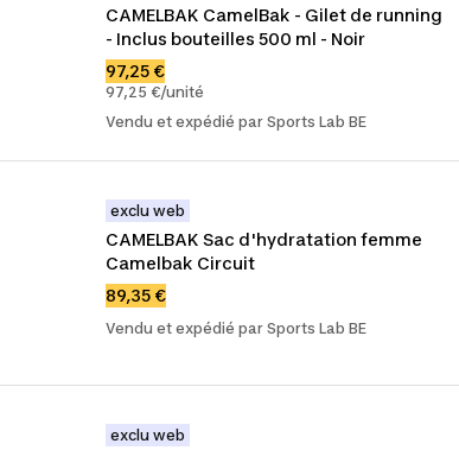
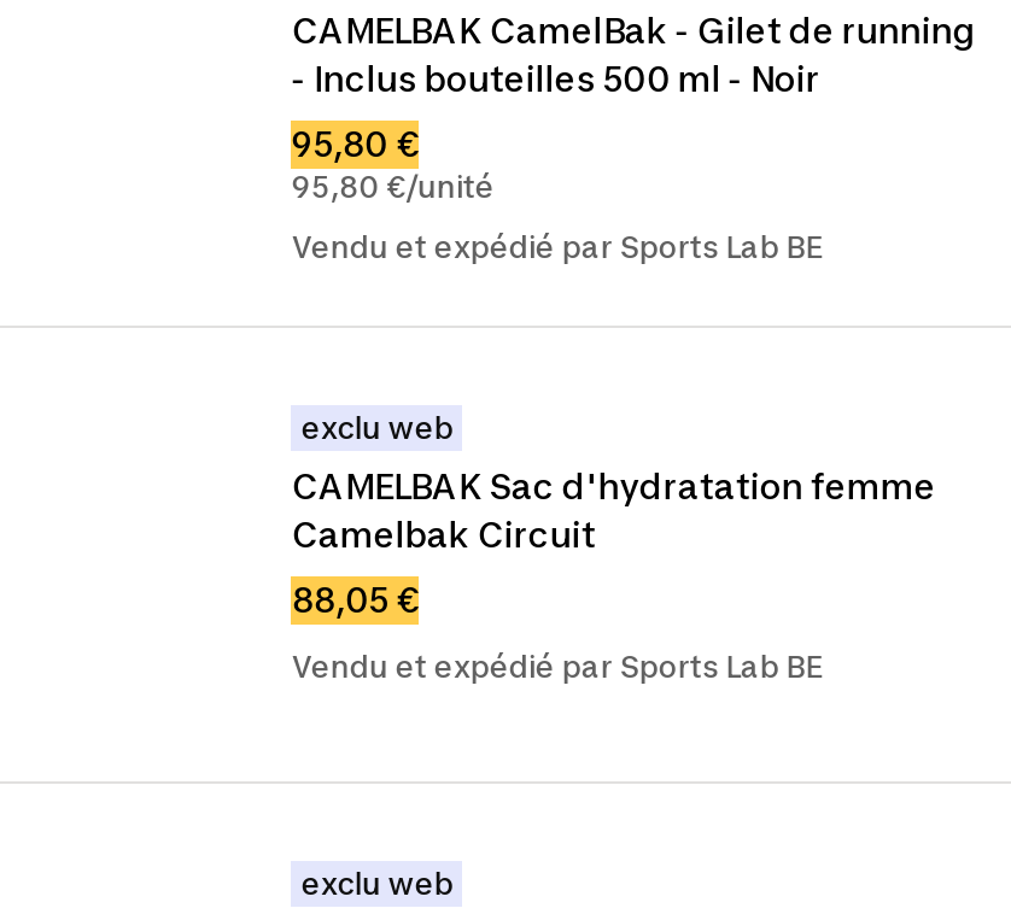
- 97,25 €
+ 95,80 €

- 97,25 €/unité
+ 95,80 €/unité

- 89,35 €
+ 88,05 €
